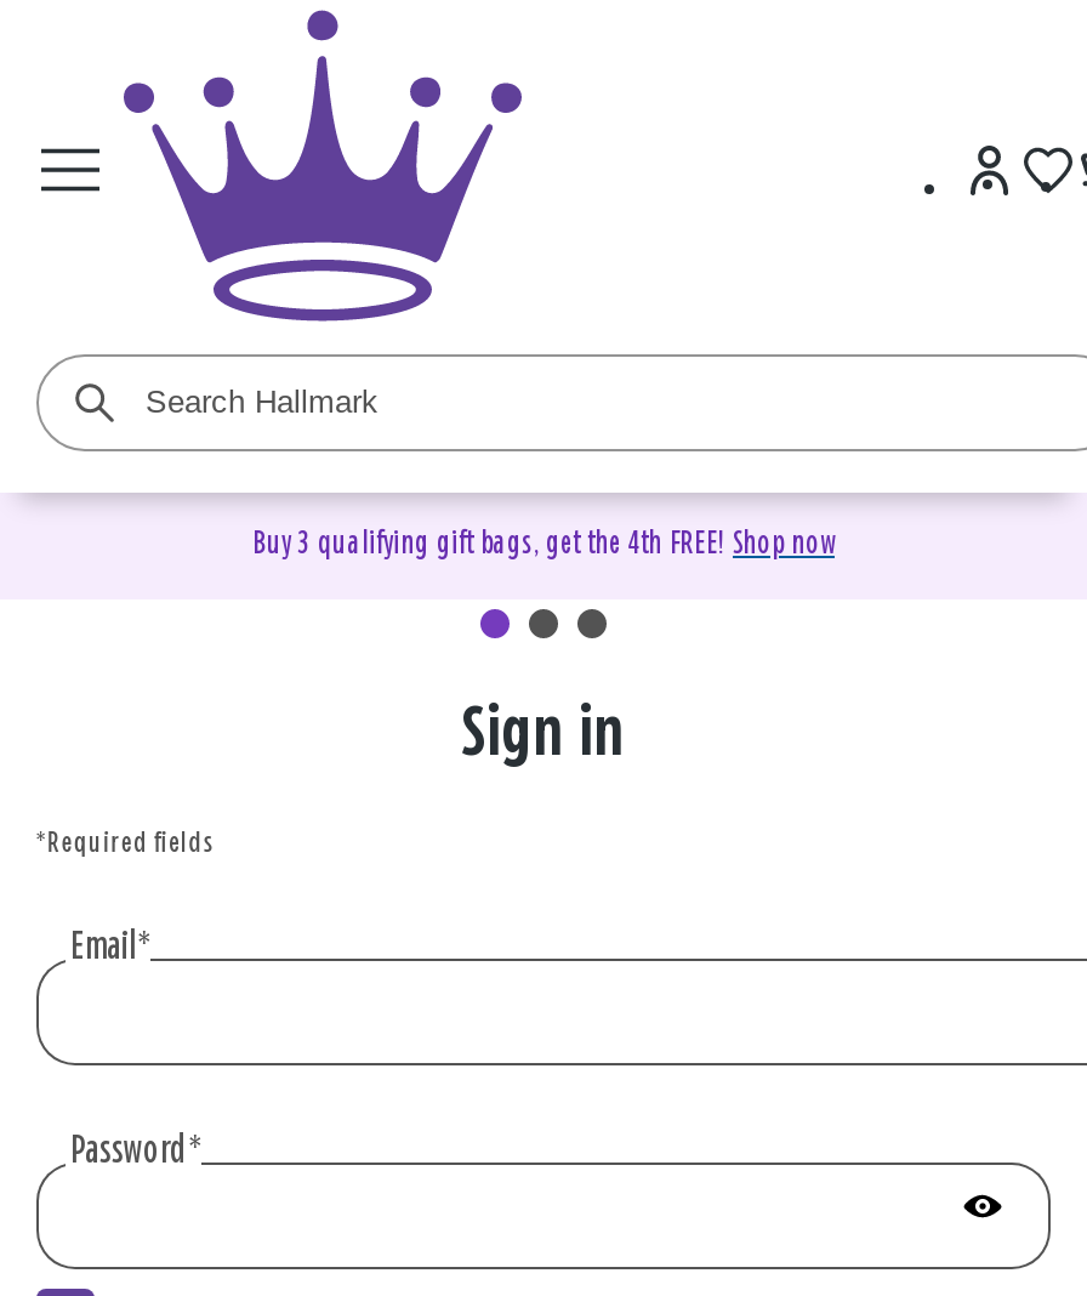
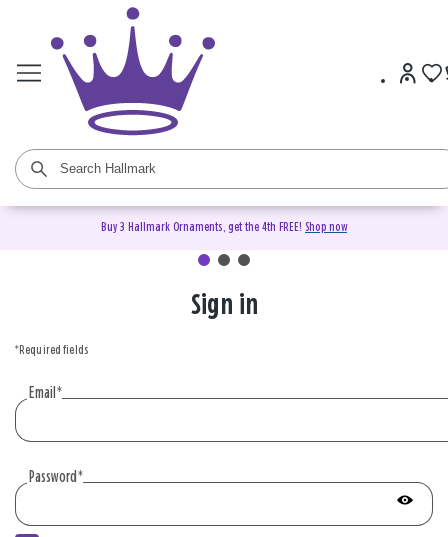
- Buy 3 qualifying gift bags, get the 4th FREE! Shop now
+ Buy 3 Hallmark Ornaments, get the 4th FREE! Shop now
